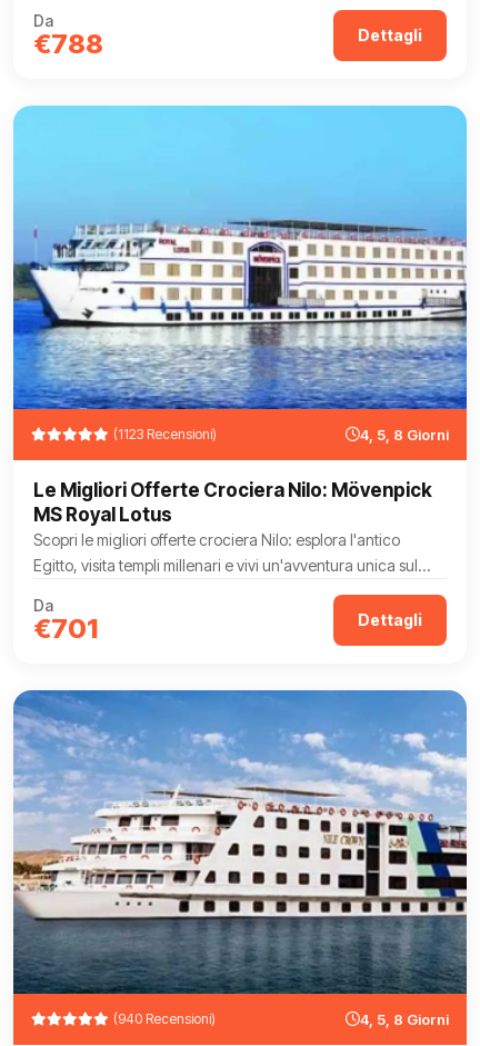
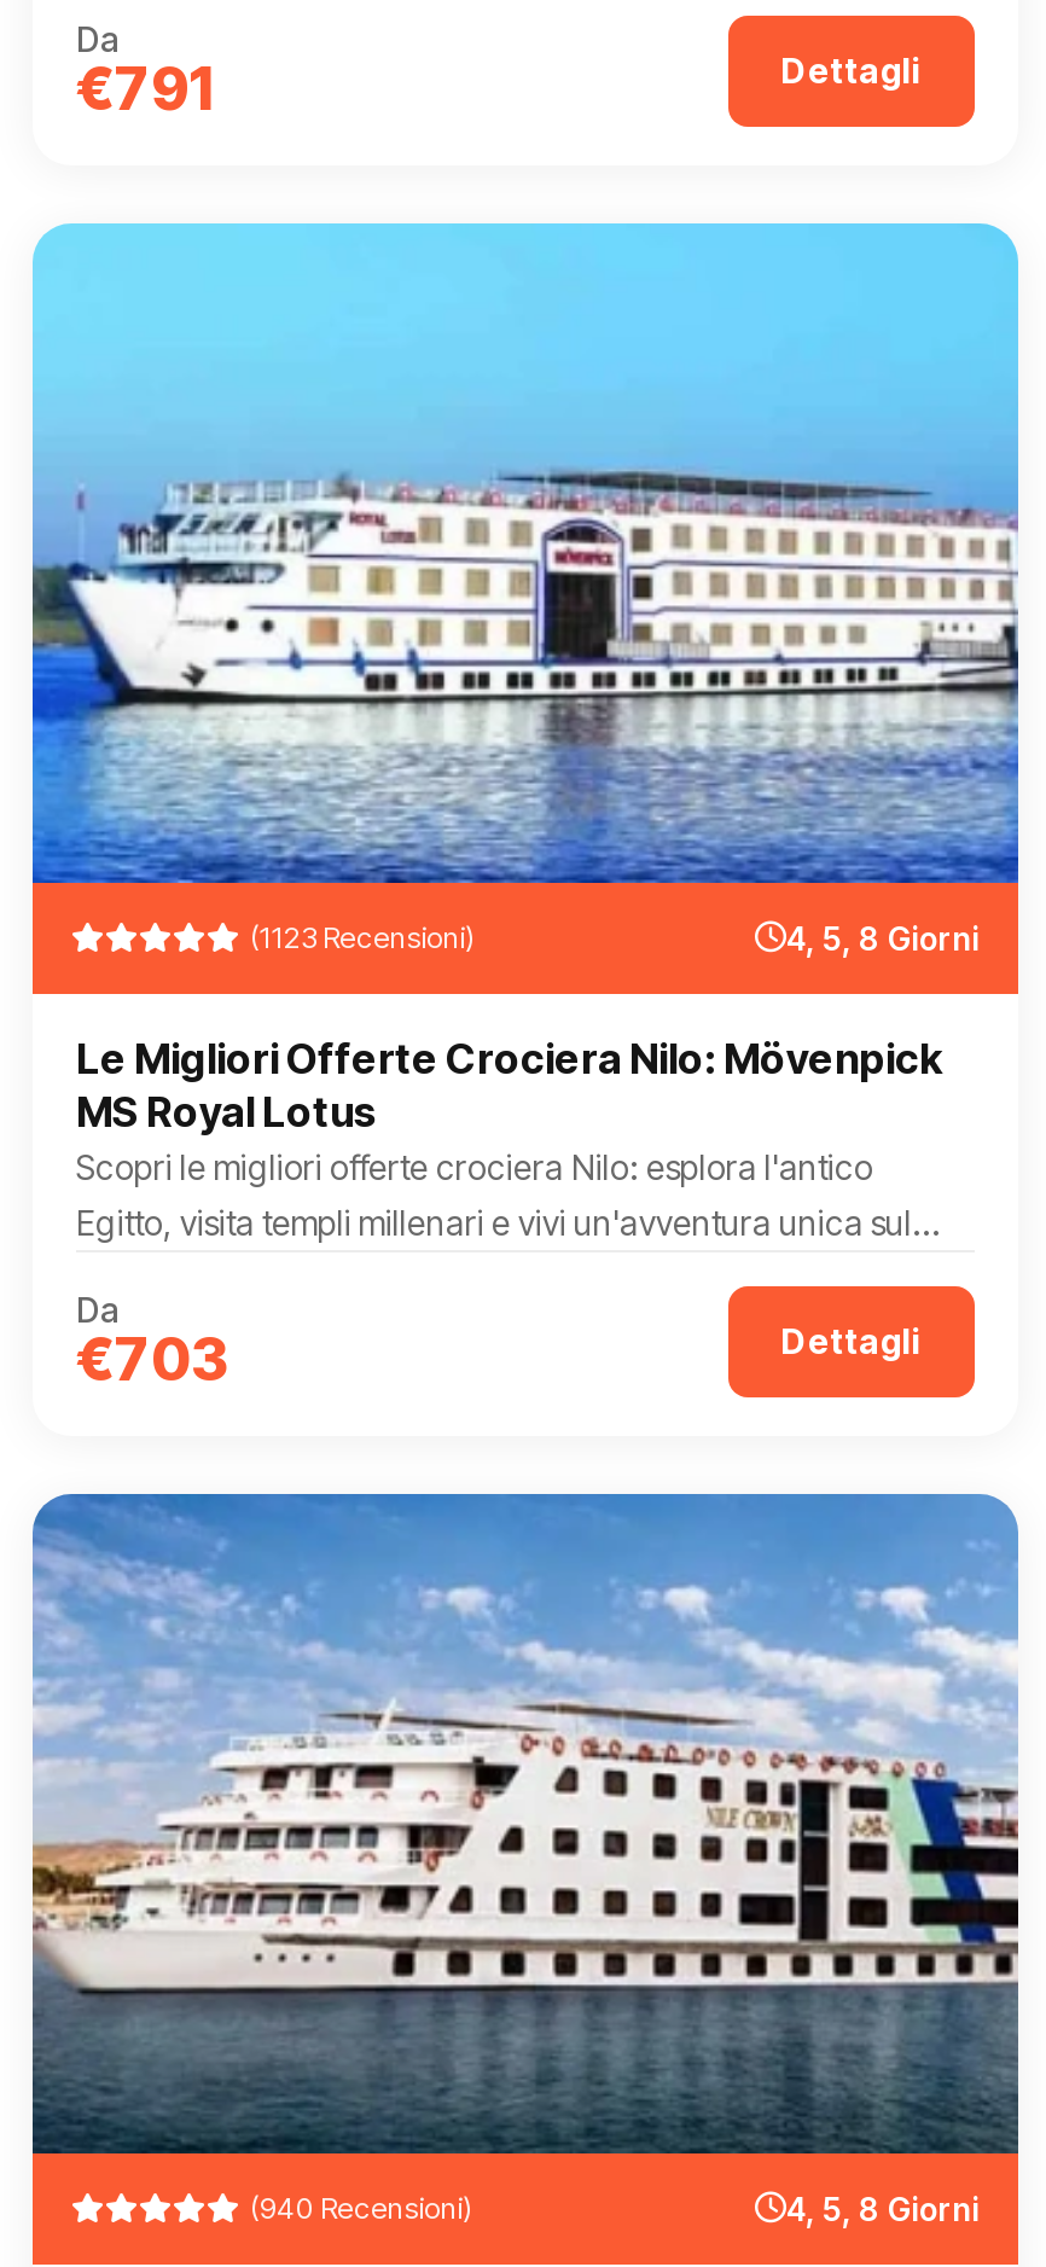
- €788
+ €791

- €701
+ €703
